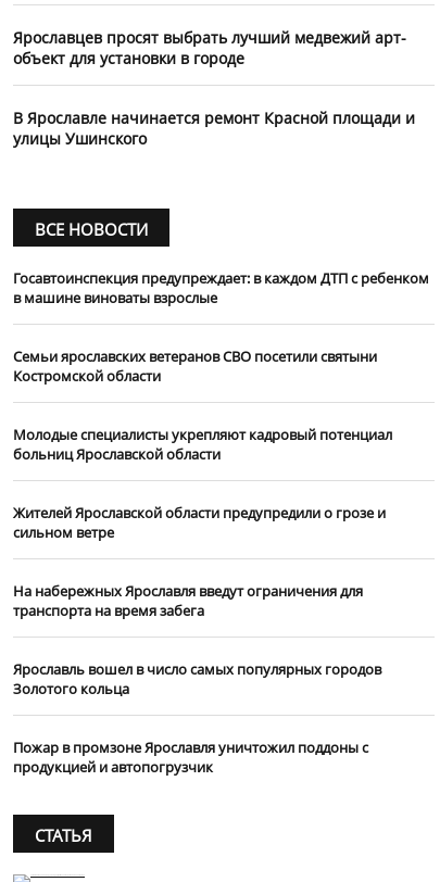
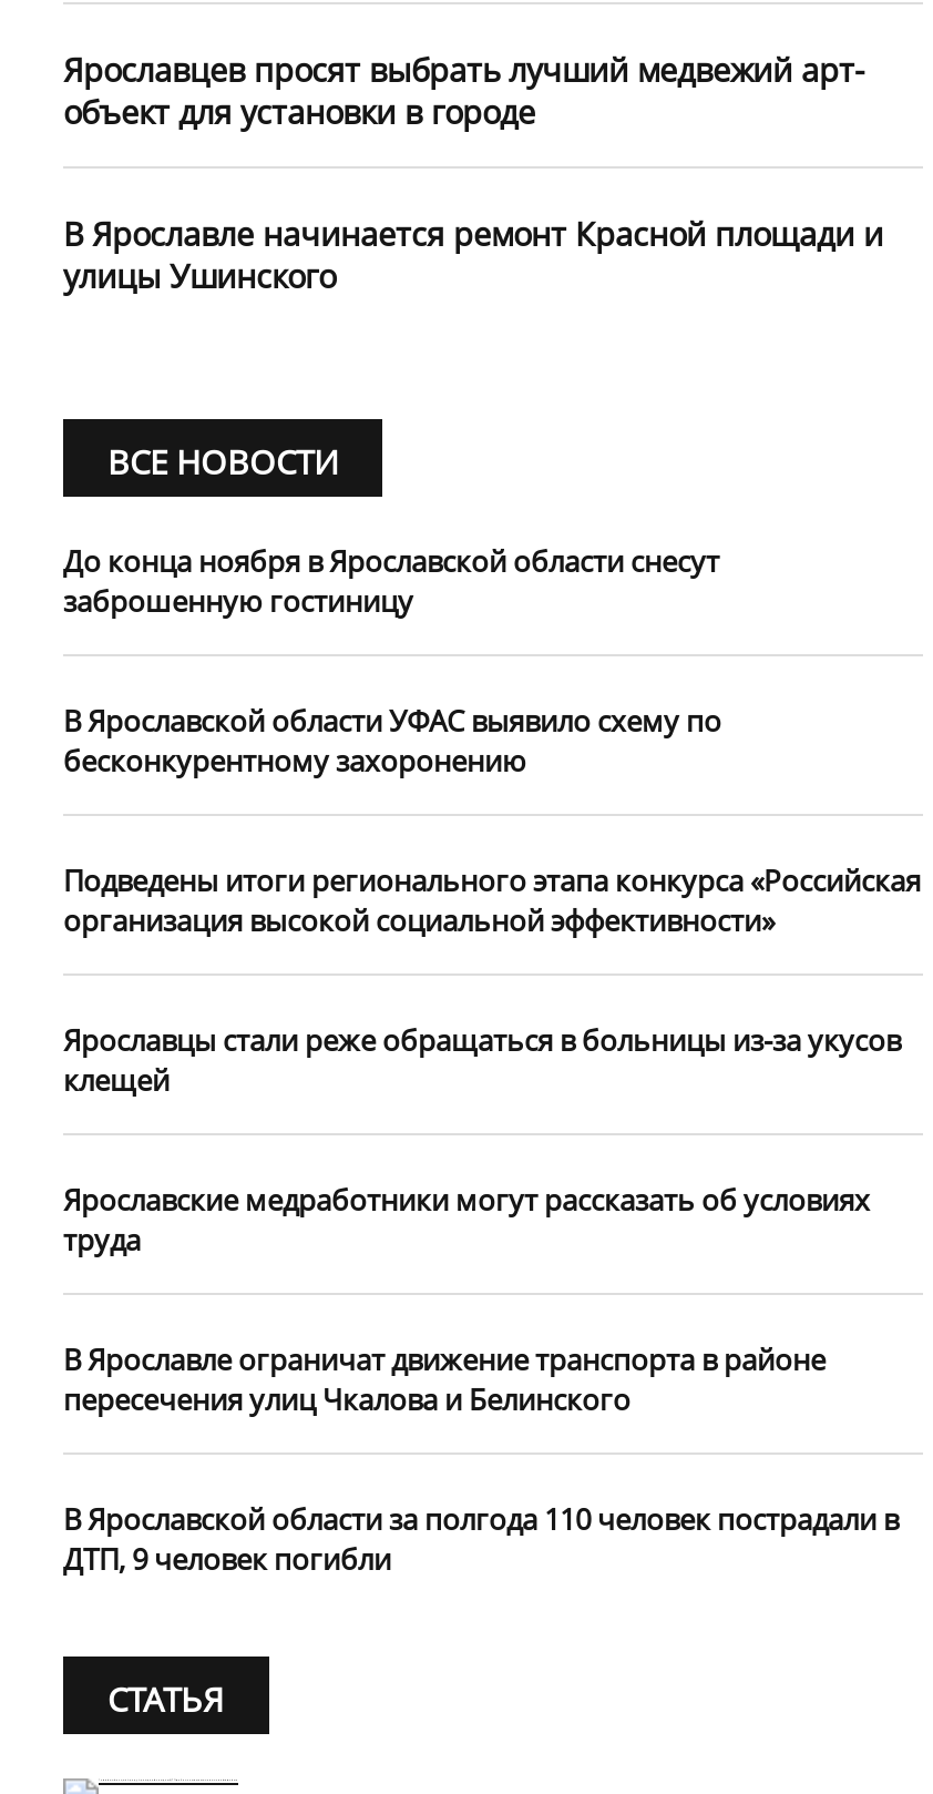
- Госавтоинспекция предупреждает: в каждом ДТП с ребенком
- в машине виноваты взрослые
+ До конца ноября в Ярославской области снесут
+ заброшенную гостиницу

- Семьи ярославских ветеранов СВО посетили святыни
- Костромской области
+ В Ярославской области УФАС выявило схему по
+ бесконкурентному захоронению

- Молодые специалисты укрепляют кадровый потенциал
- больниц Ярославской области
+ Подведены итоги регионального этапа конкурса «Российская
+ организация высокой социальной эффективности»

- Жителей Ярославской области предупредили о грозе и
- сильном ветре
+ Ярославцы стали реже обращаться в больницы из-за укусов
+ клещей

- На набережных Ярославля введут ограничения для
- транспорта на время забега
+ Ярославские медработники могут рассказать об условиях
+ труда

- Ярославль вошел в число самых популярных городов
- Золотого кольца
+ В Ярославле ограничат движение транспорта в районе
+ пересечения улиц Чкалова и Белинского

- Пожар в промзоне Ярославля уничтожил поддоны с
- продукцией и автопогрузчик
+ В Ярославской области за полгода 110 человек пострадали в
+ ДТП, 9 человек погибли
